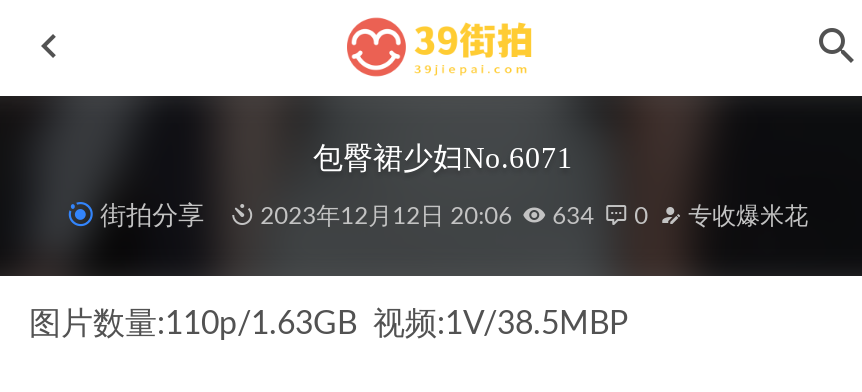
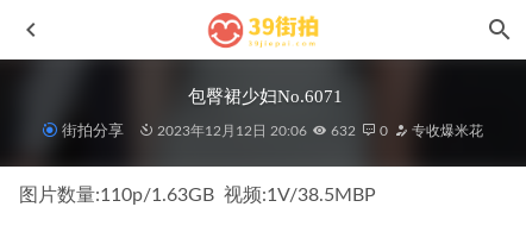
- 634
+ 632
